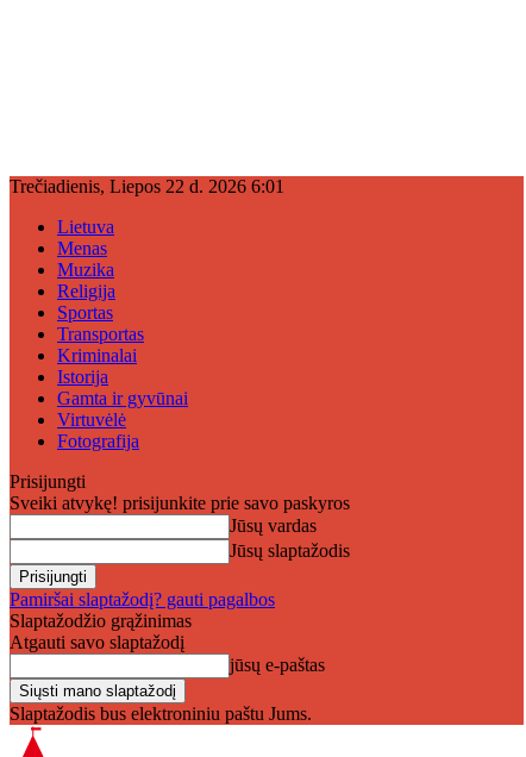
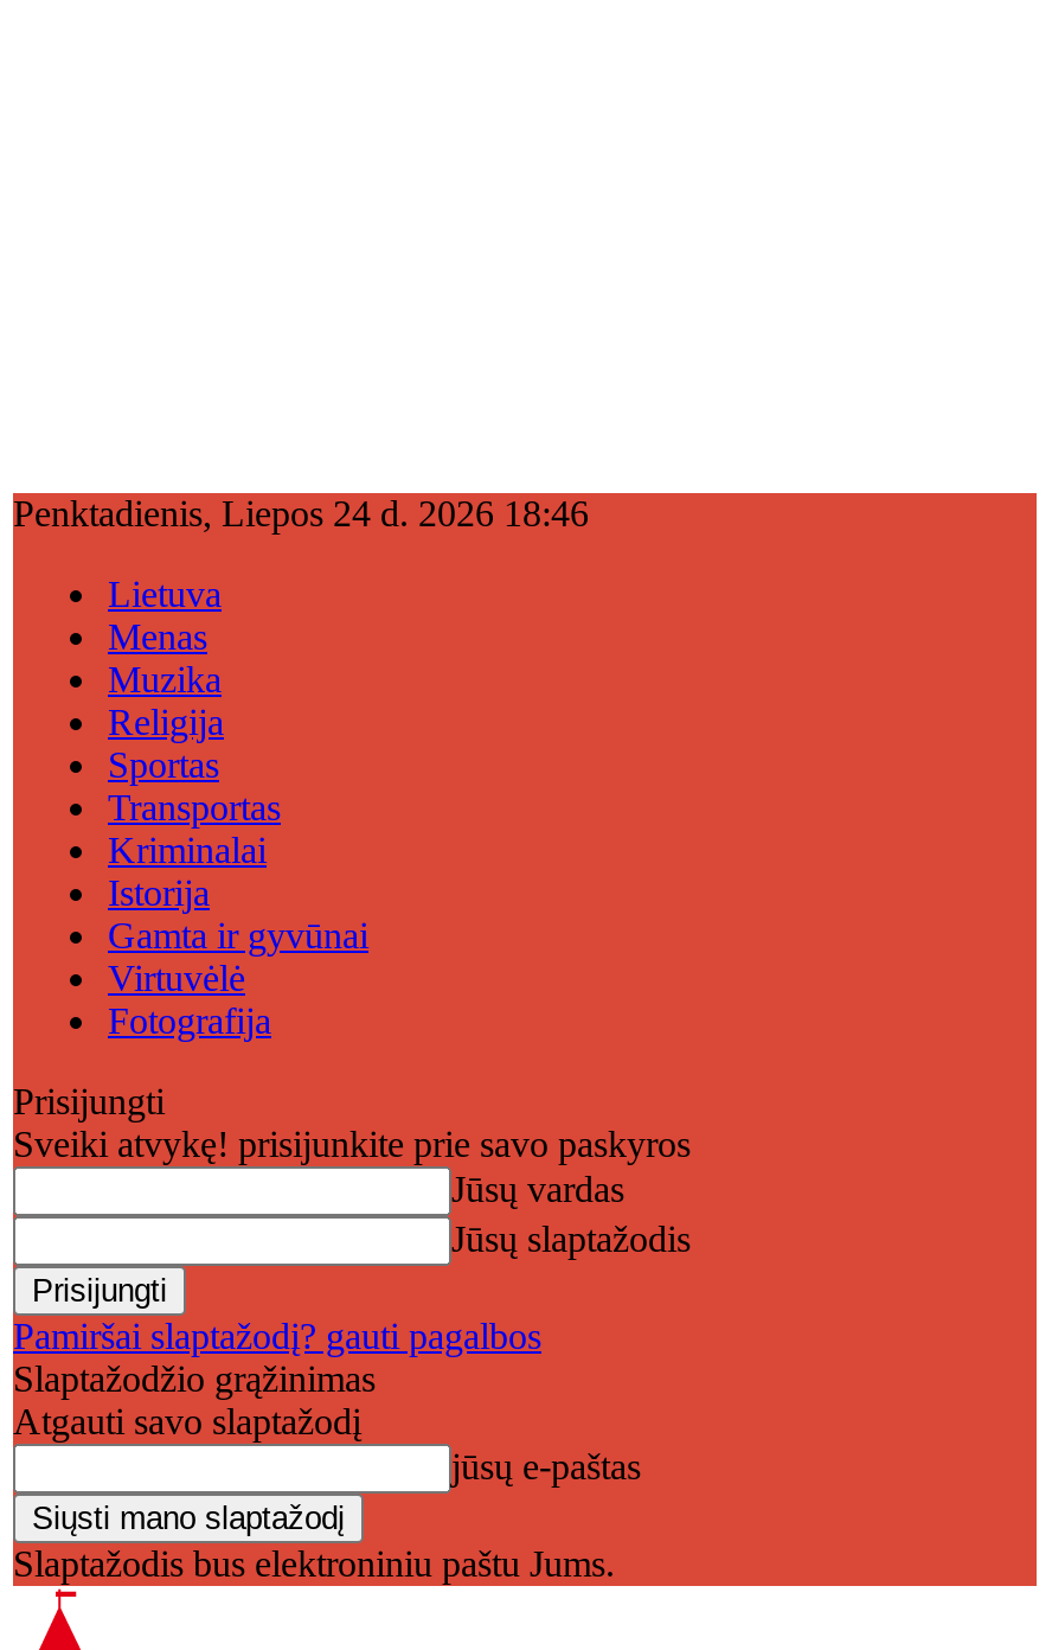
- Trečiadienis, Liepos 22 d. 2026 6:01
+ Penktadienis, Liepos 24 d. 2026 18:46
